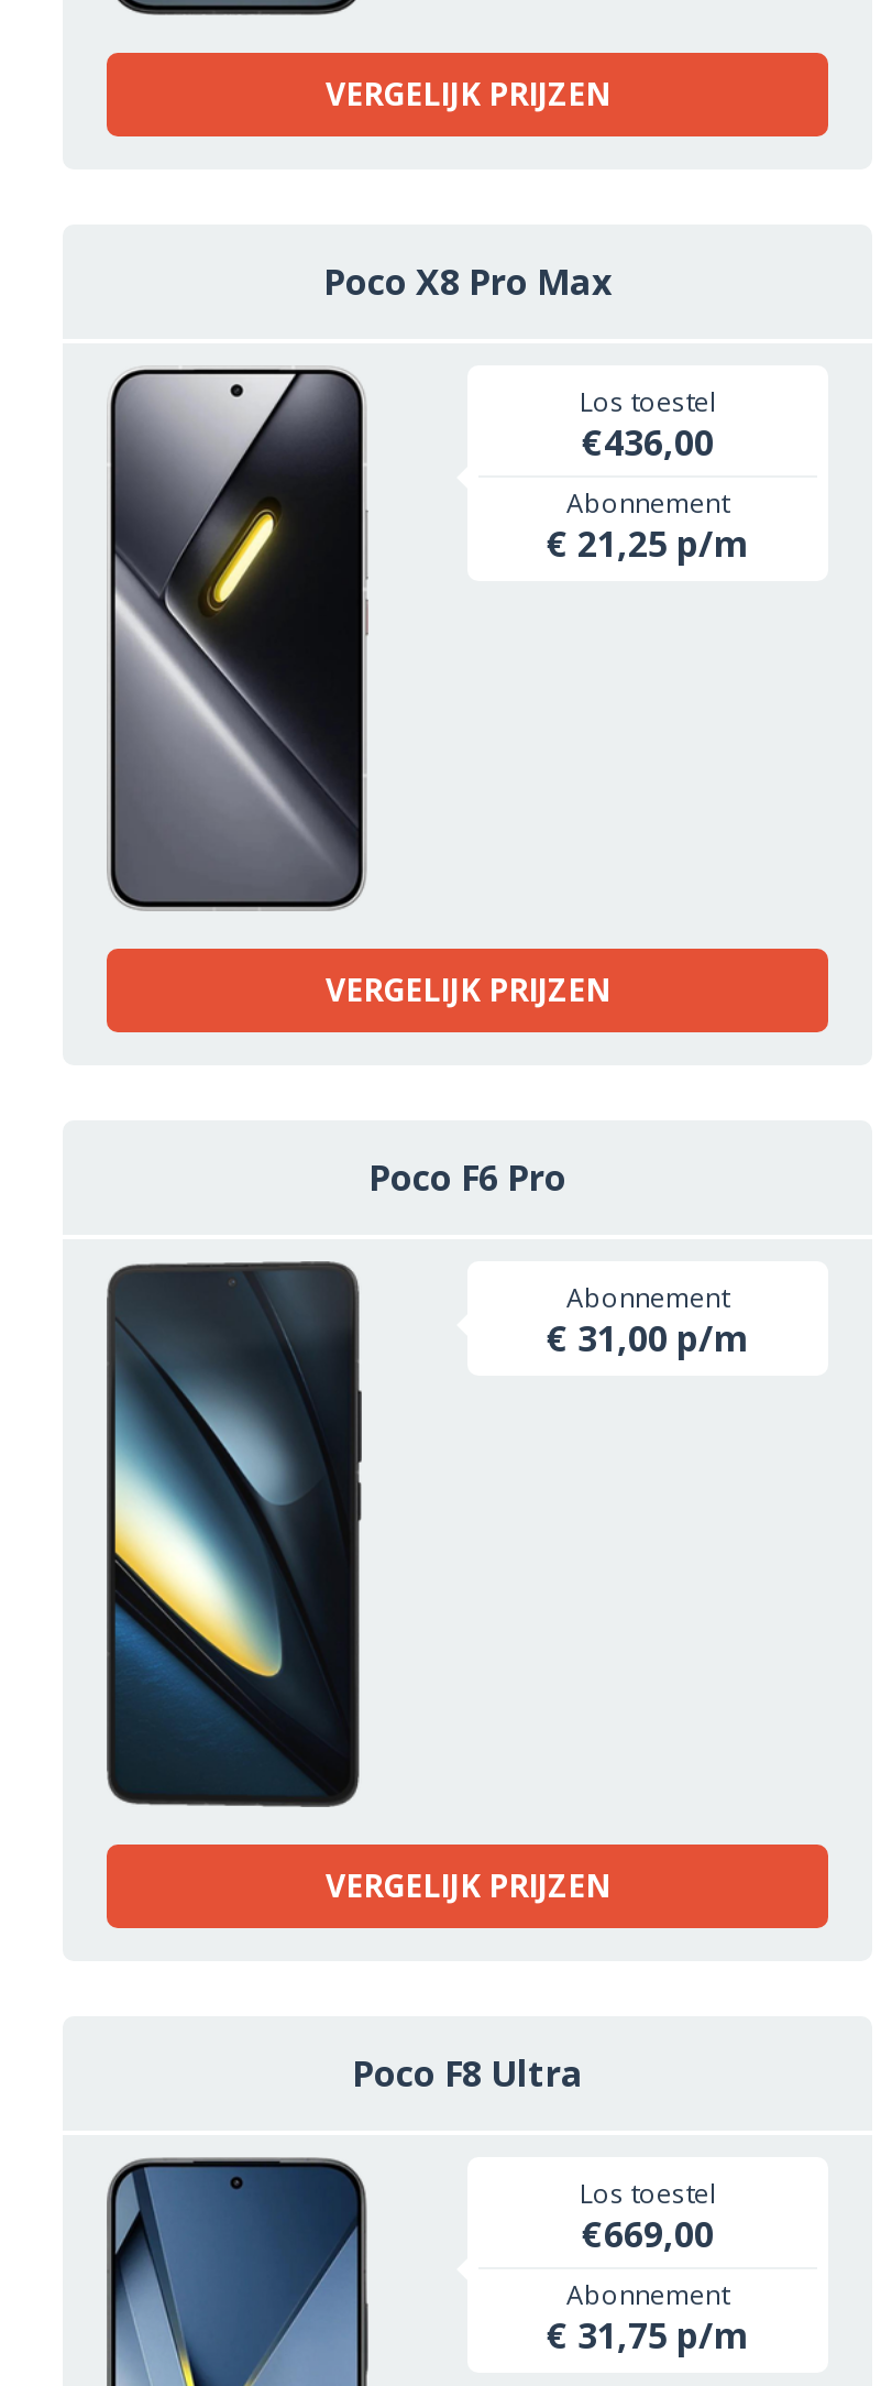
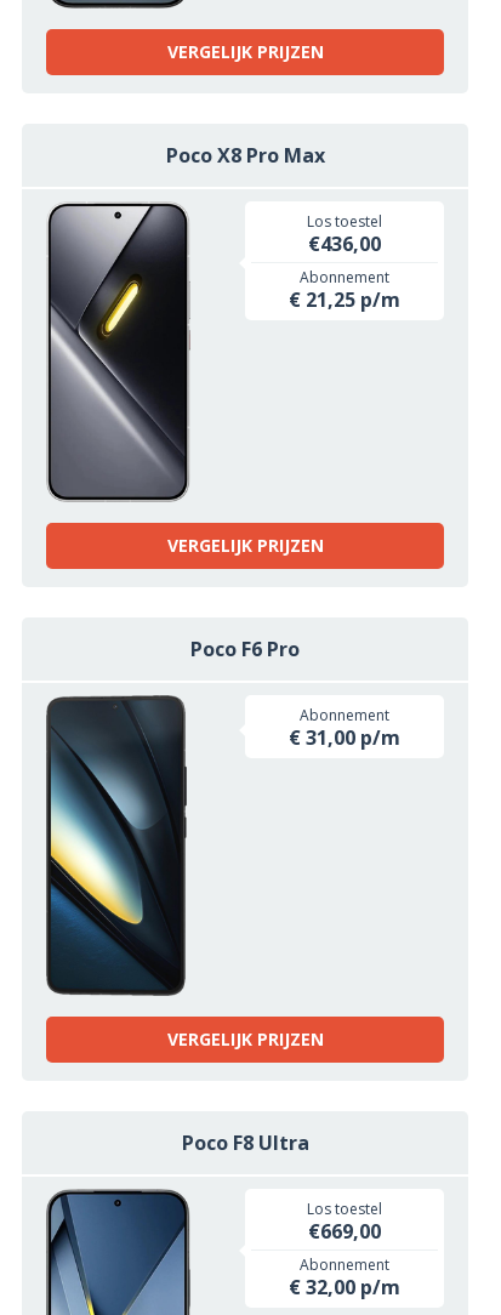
- € 31,75 p/m
+ € 32,00 p/m
